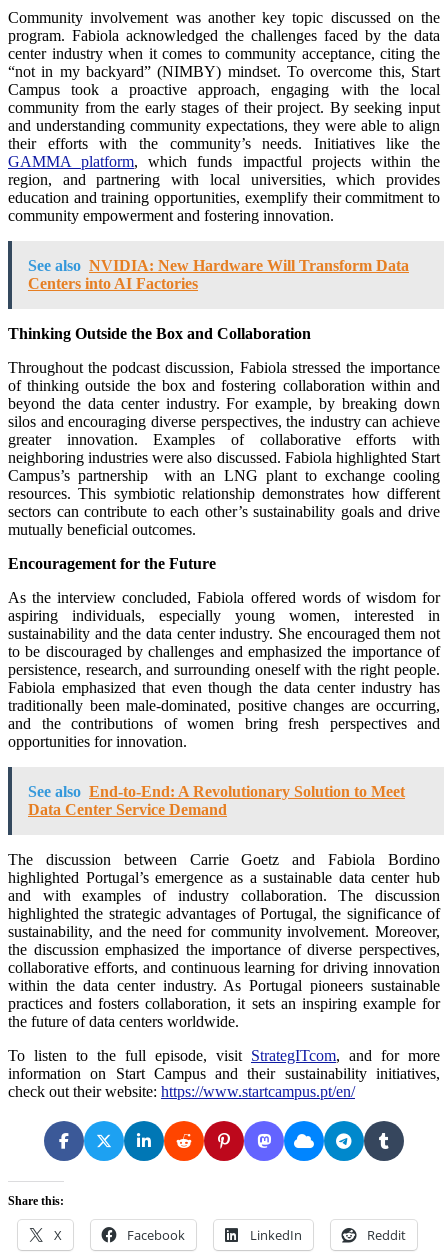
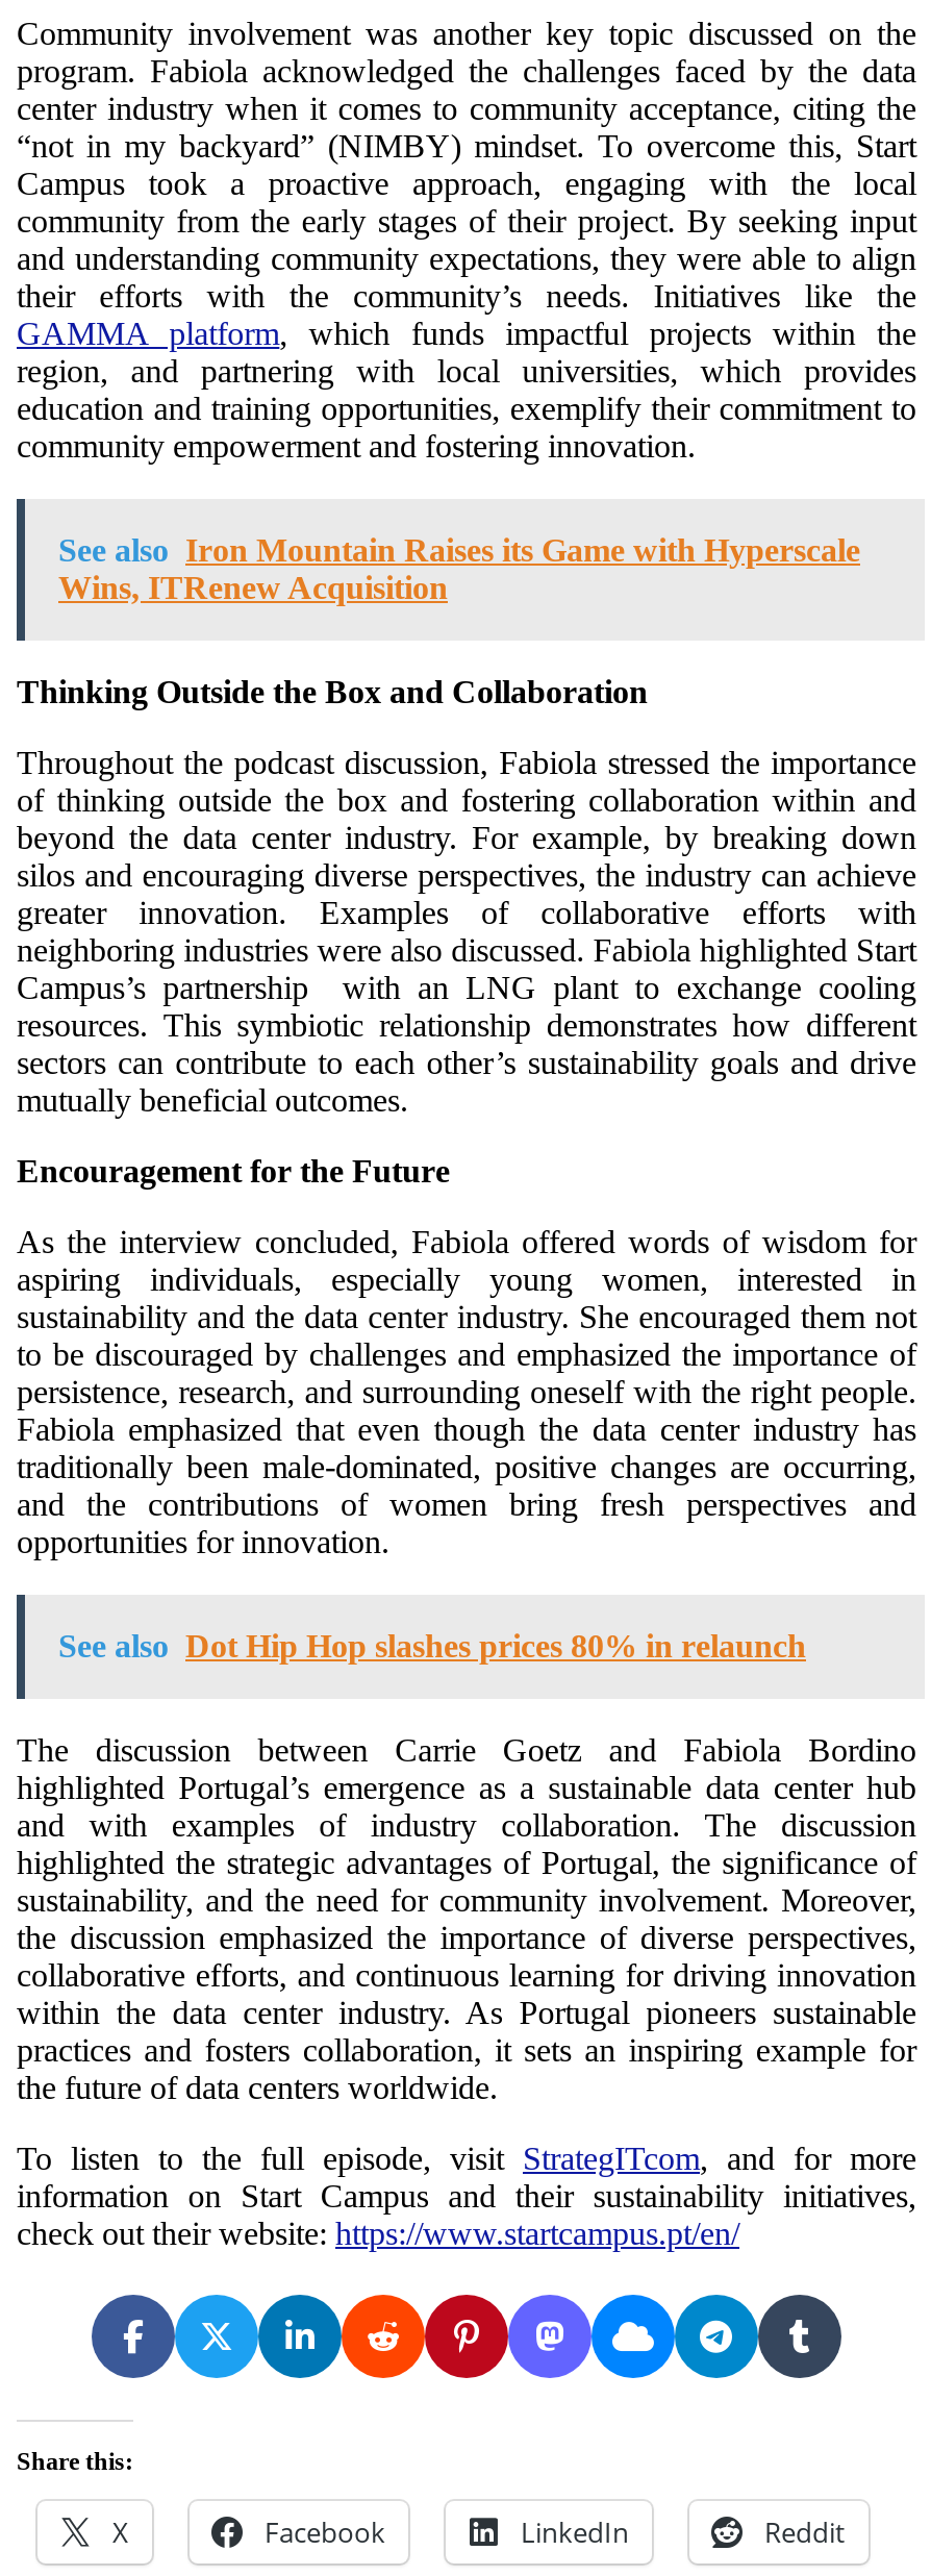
- See also NVIDIA: New Hardware Will Transform Data
- Centers into AI Factories
+ See also Iron Mountain Raises its Game with Hyperscale
+ Wins, ITRenew Acquisition

- See also End-to-End: A Revolutionary Solution to Meet
- Data Center Service Demand
+ See also Dot Hip Hop slashes prices 80% in relaunch
